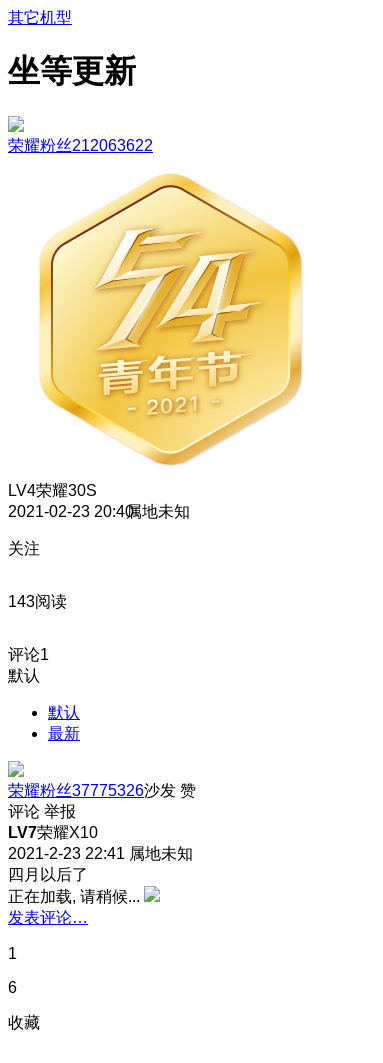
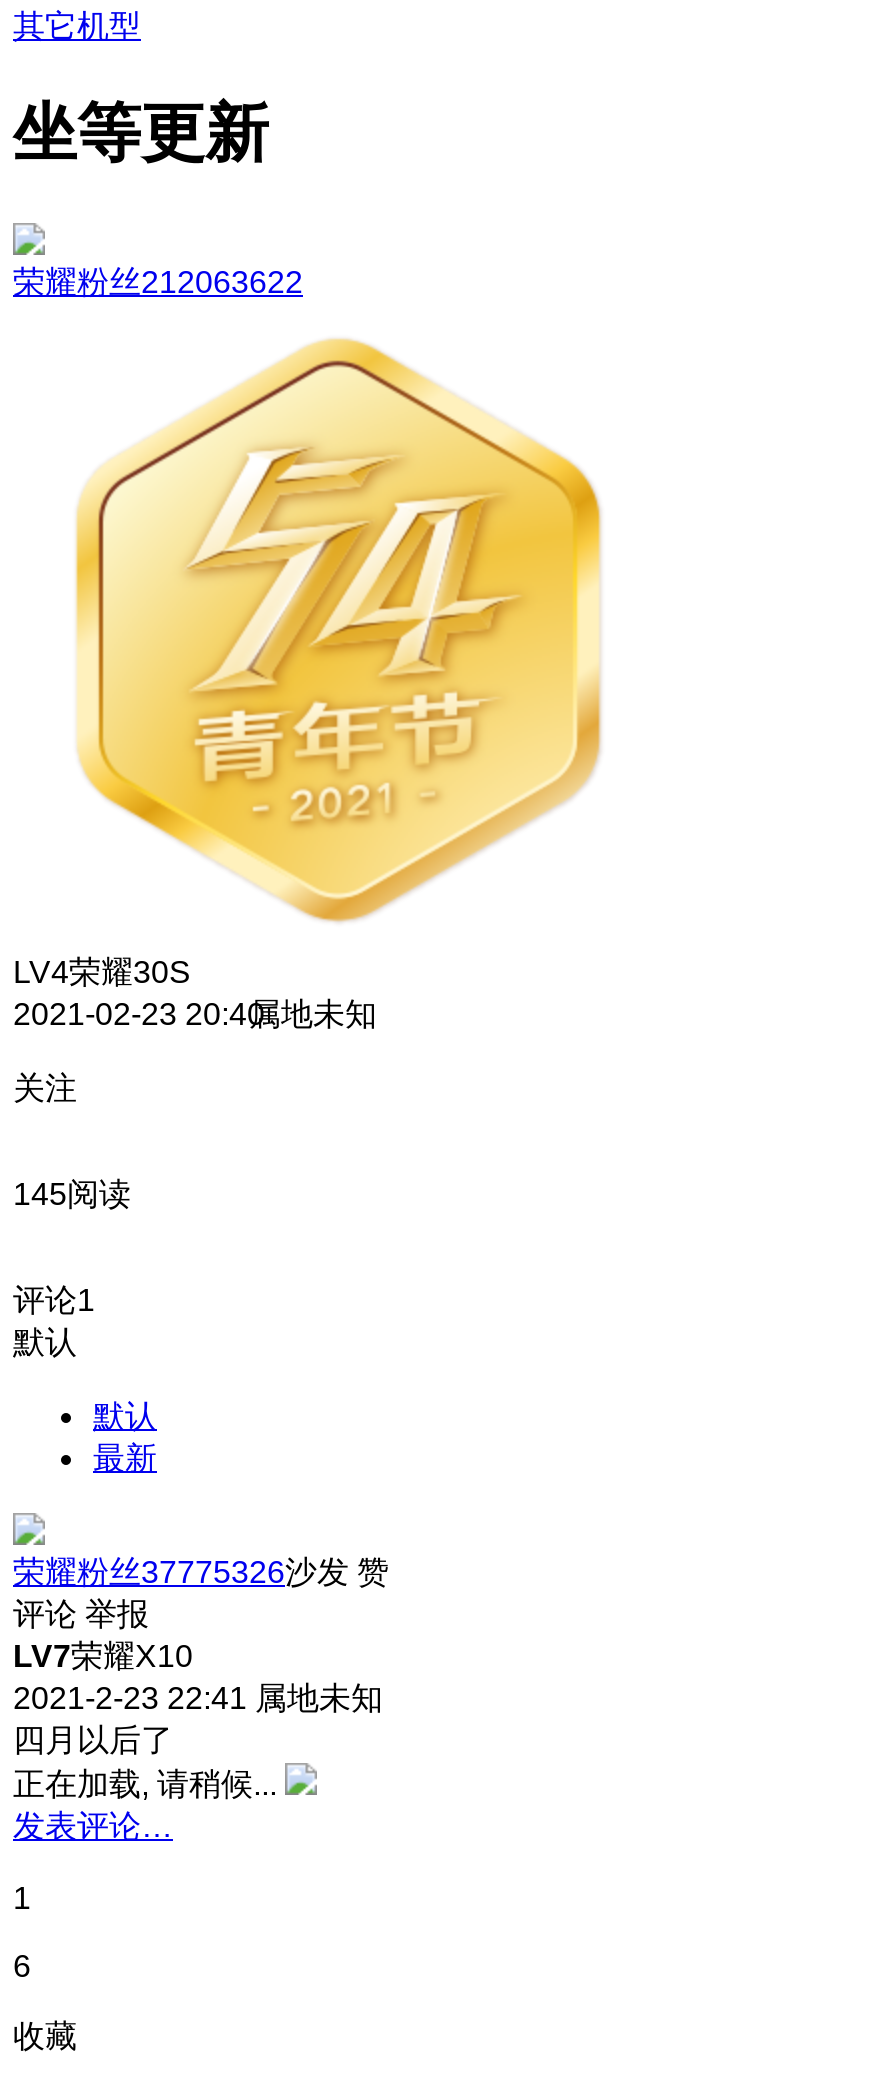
- 143阅读
+ 145阅读
